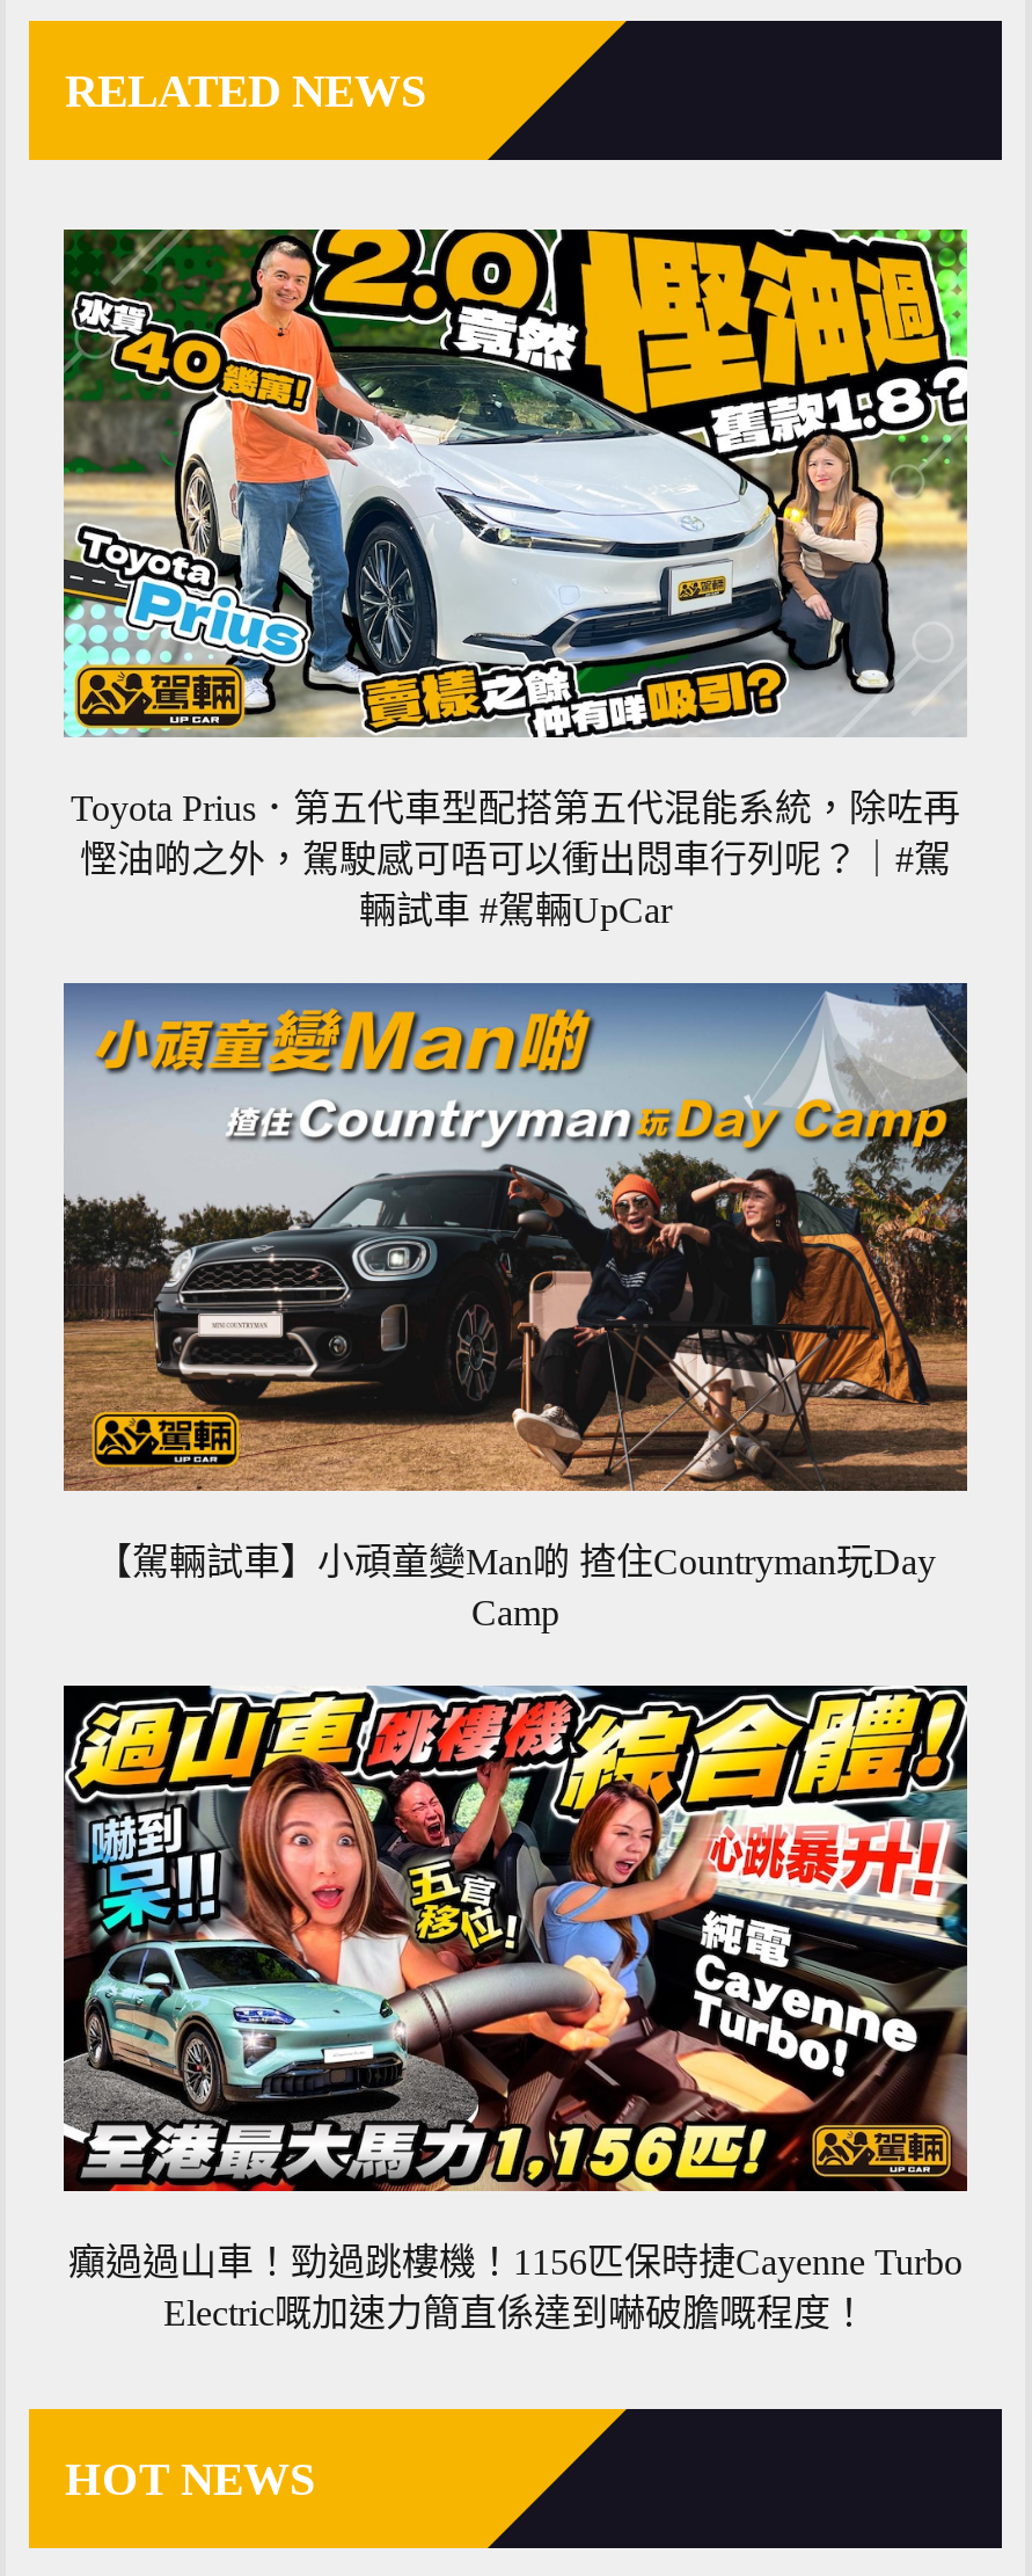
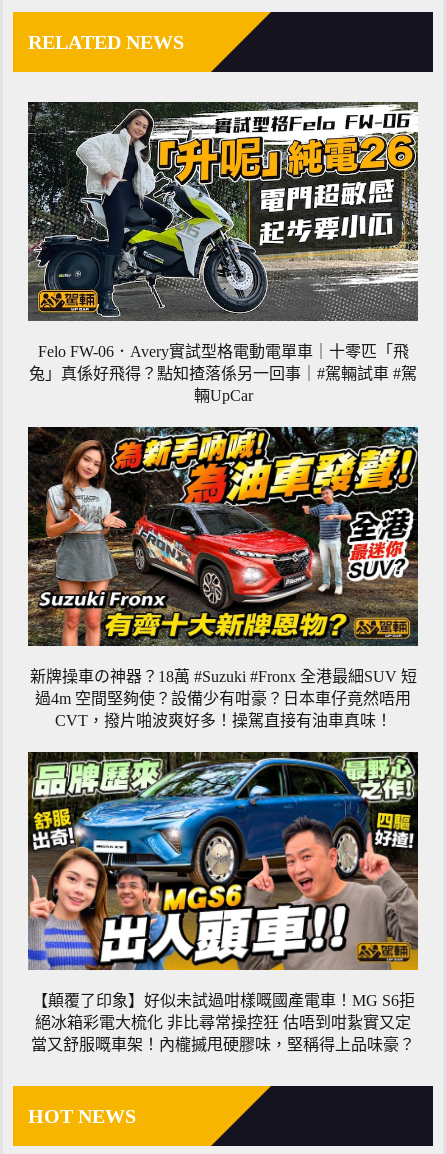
- [image]
+ [image]

- Toyota Prius．第五代車型配搭第五代混能系統，除咗再
- 慳油啲之外，駕駛感可唔可以衝出悶車行列呢？｜#駕
- 輛試車 #駕輛UpCar
+ Felo FW-06．Avery實試型格電動電單車｜十零匹「飛
+ 兔」真係好飛得？點知揸落係另一回事｜#駕輛試車 #駕
+ 輛UpCar

- [image]
+ [image]

- 【駕輛試車】小頑童變Man啲 揸住Countryman玩Day
- Camp
+ 新牌操車の神器？18萬 #Suzuki #Fronx 全港最細SUV 短
+ 過4m 空間堅夠使？設備少有咁豪？日本車仔竟然唔用
+ CVT，撥片啪波爽好多！操駕直接有油車真味！

- [image]
- 癲過過山車！勁過跳樓機！1156匹保時捷Cayenne Turbo
- Electric嘅加速力簡直係達到嚇破膽嘅程度！
+ [image]
+ 【顛覆了印象】好似未試過咁樣嘅國產電車！MG S6拒
+ 絕冰箱彩電大梳化 非比尋常操控狂 估唔到咁紥實又定
+ 當又舒服嘅車架！內櫳摵甩硬膠味，堅稱得上品味豪？
